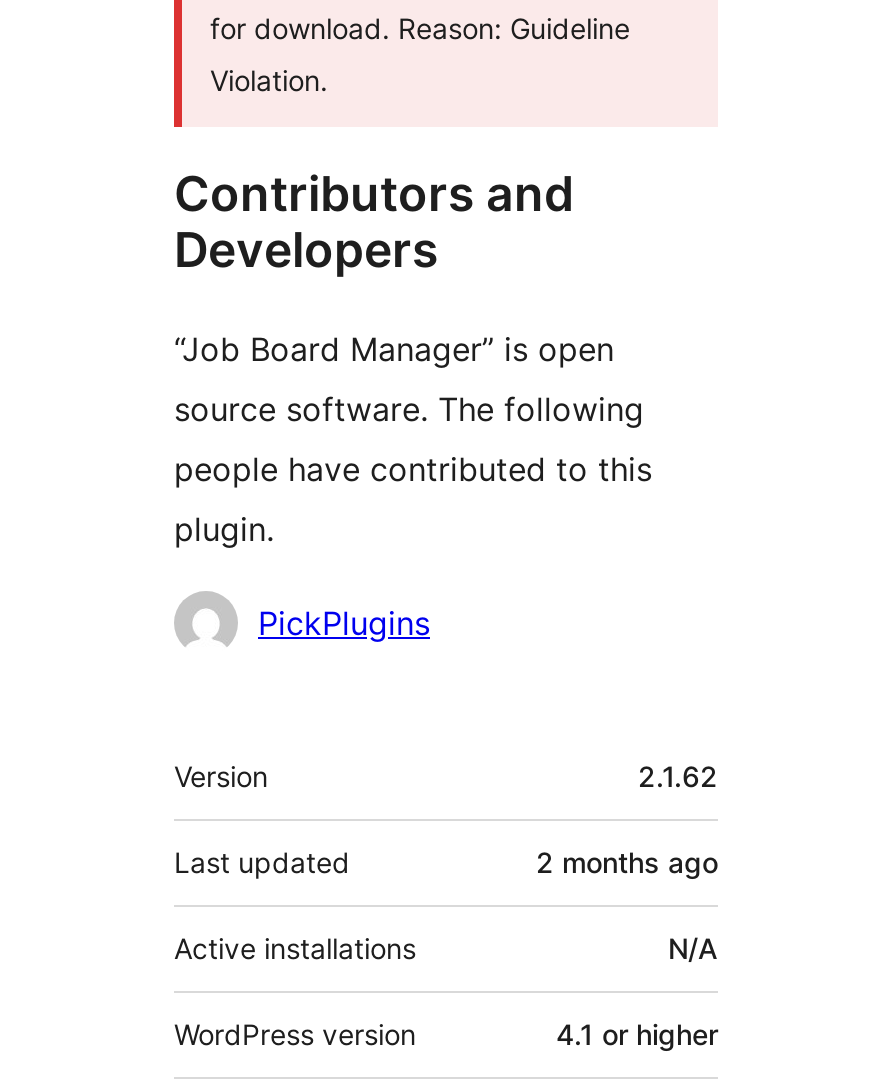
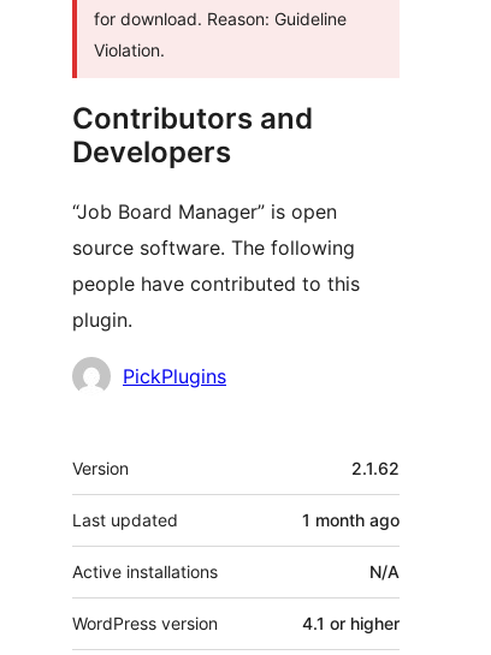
- 2 months ago
+ 1 month ago
